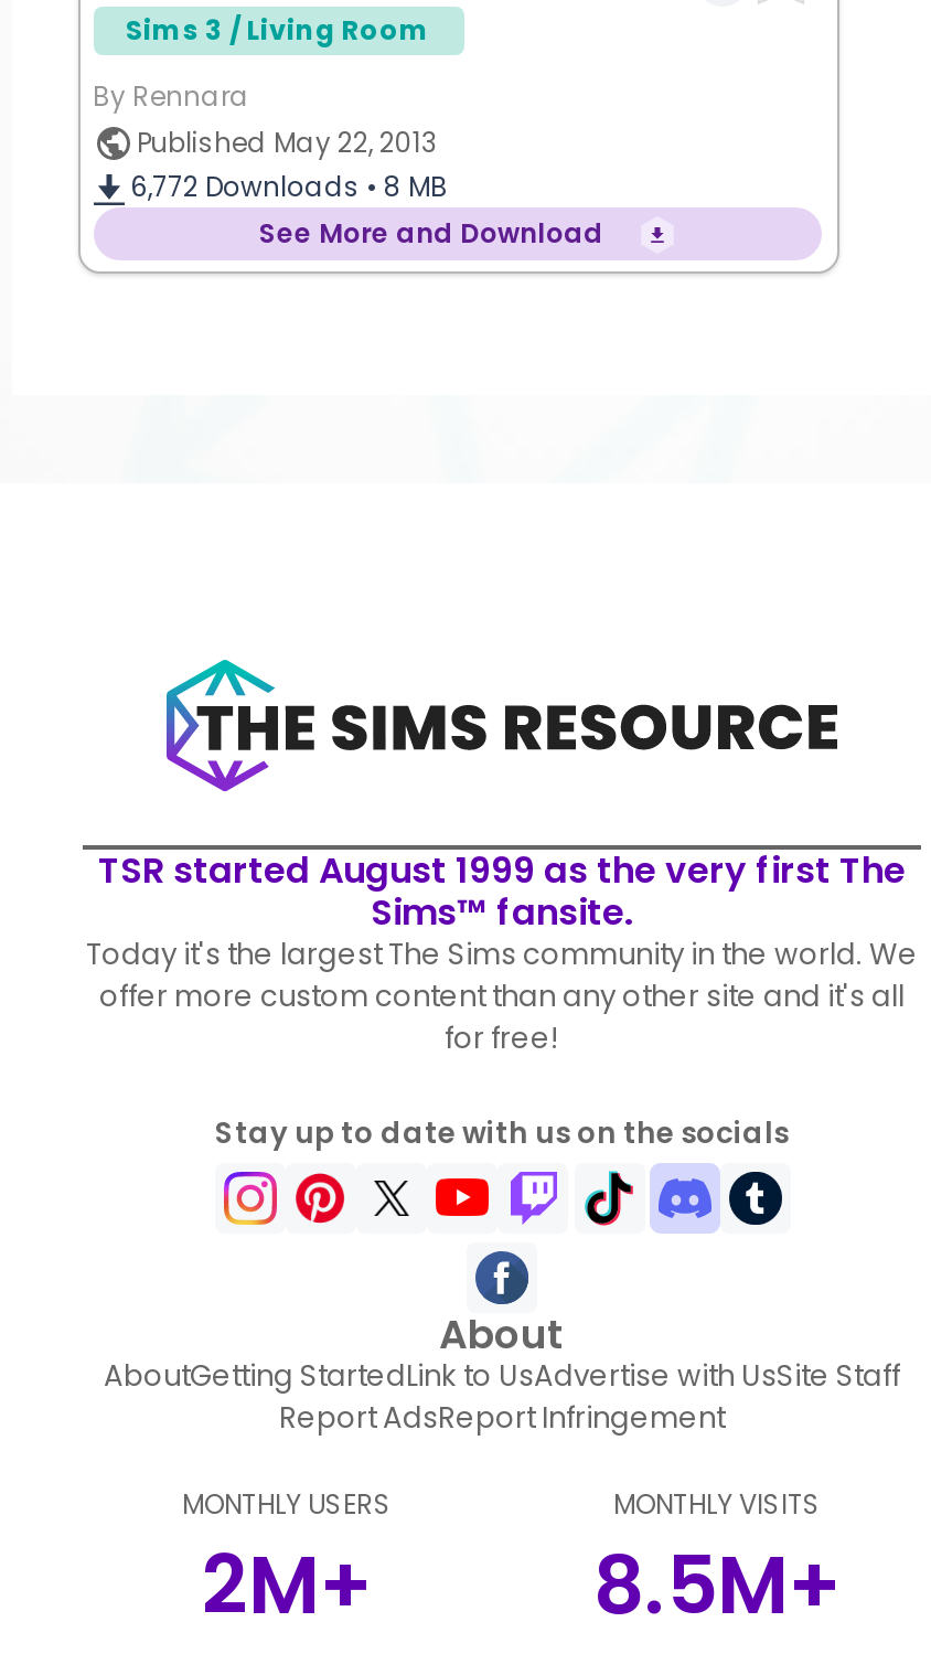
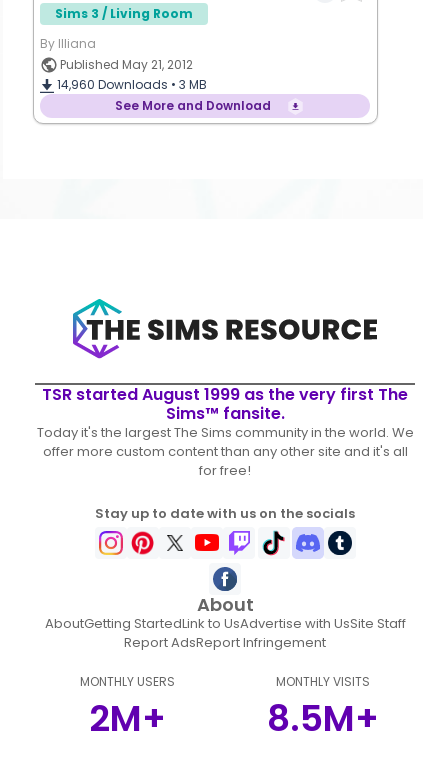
- By Rennara
+ By Illiana

- Published May 22, 2013
+ Published May 21, 2012

- 6,772 Downloads • 8 MB
+ 14,960 Downloads • 3 MB
